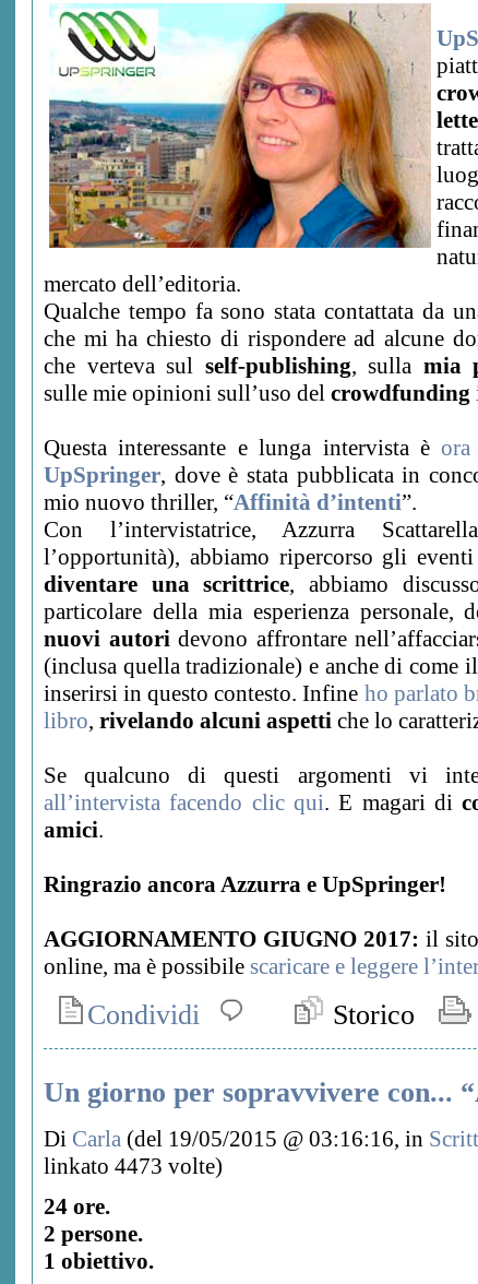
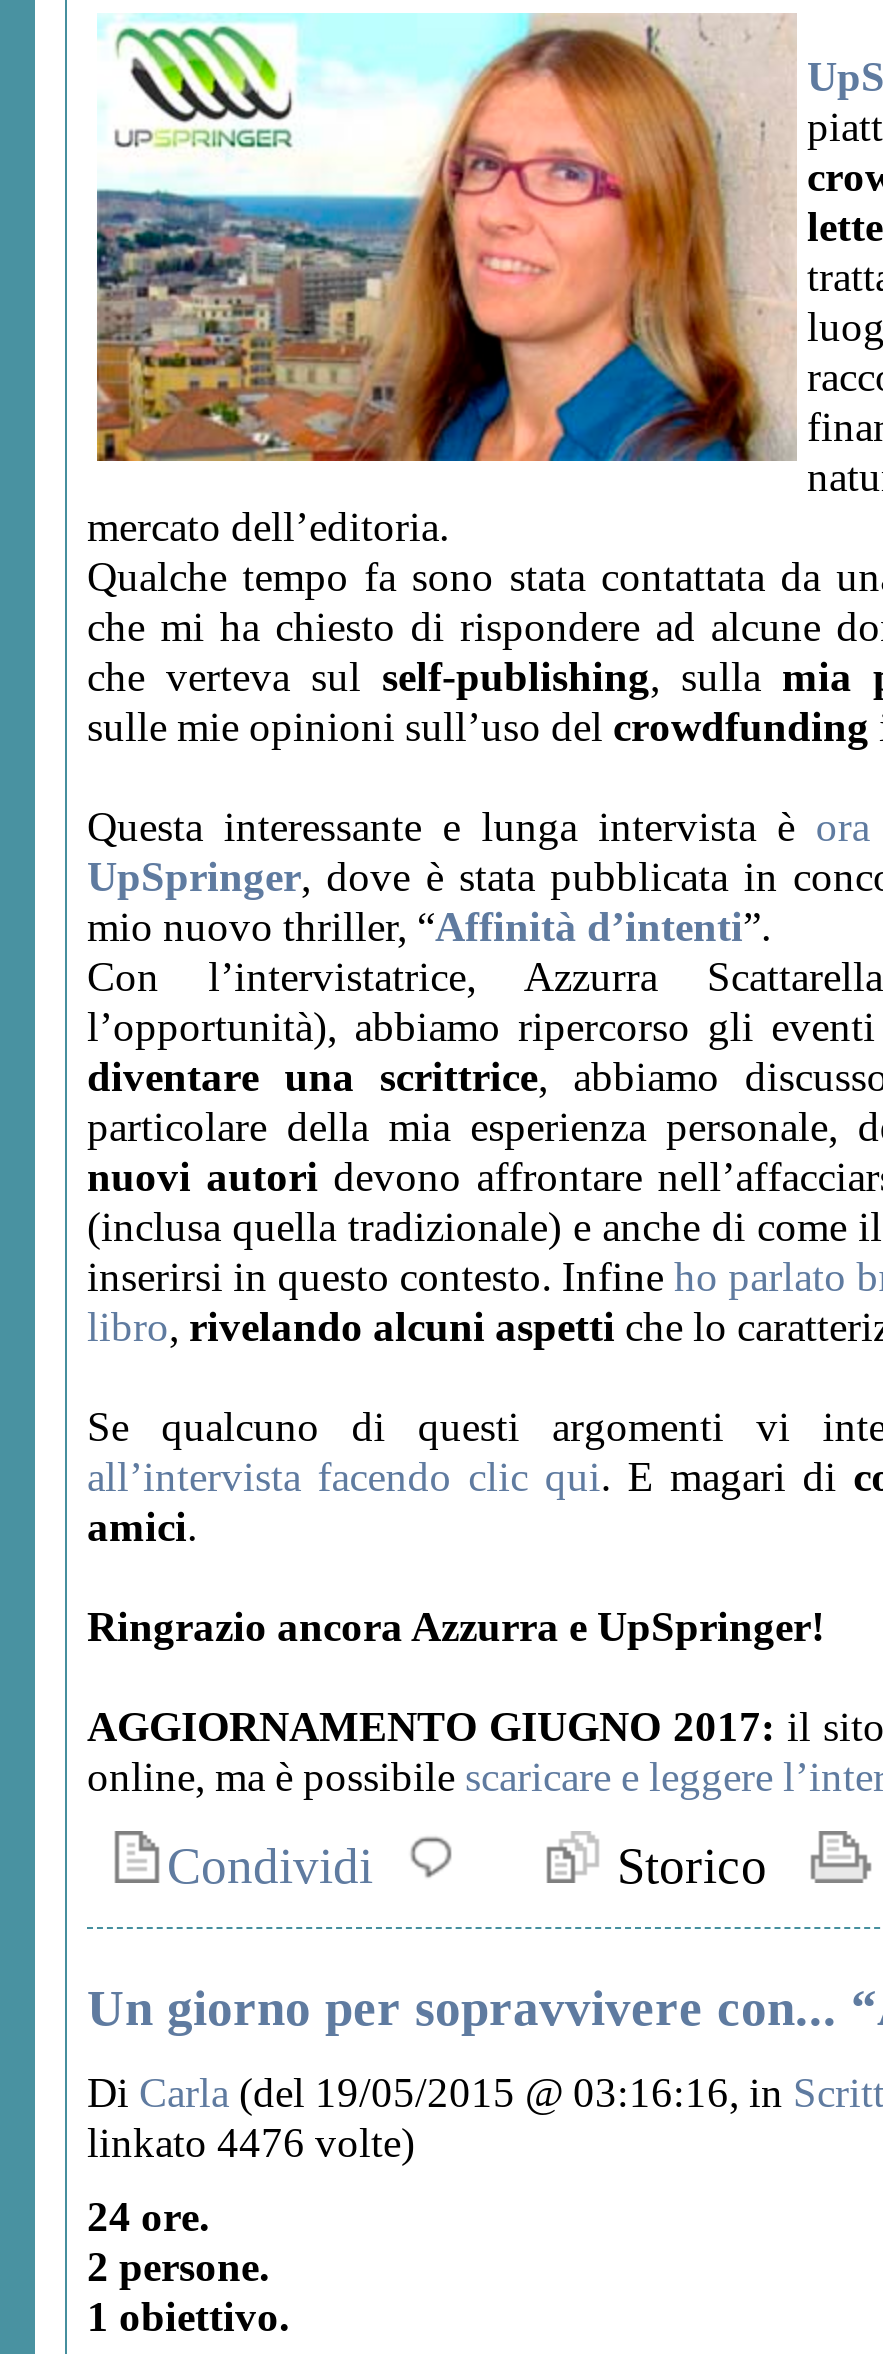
- linkato 4473 volte)
+ linkato 4476 volte)
